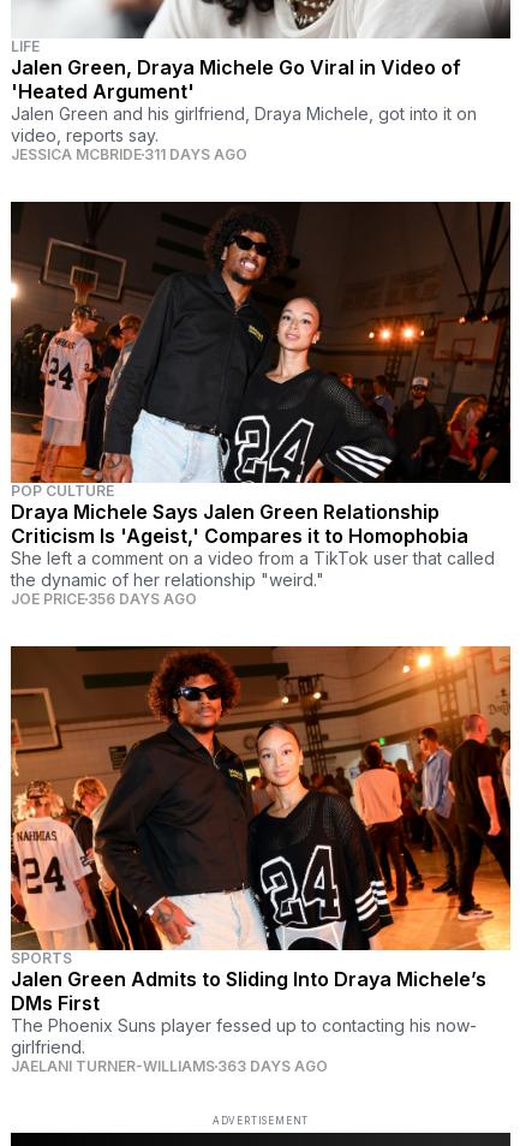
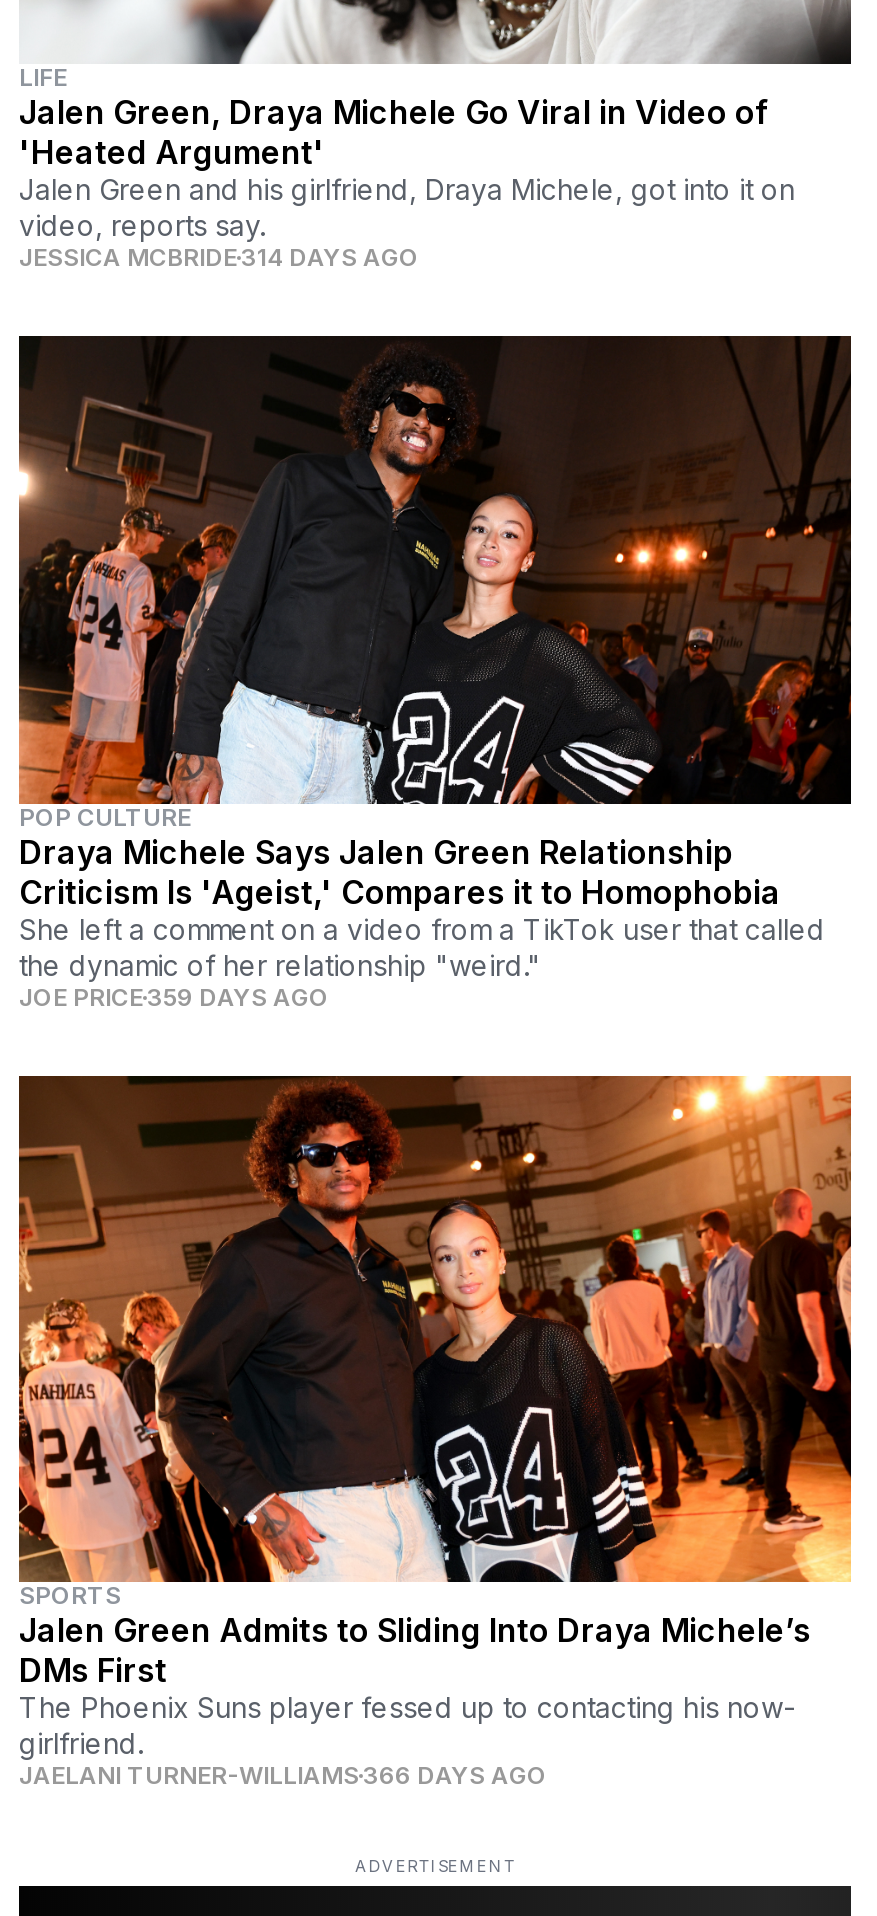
- JESSICA MCBRIDE 311 DAYS AGO
+ JESSICA MCBRIDE 314 DAYS AGO

- JOE PRICE 356 DAYS AGO
+ JOE PRICE 359 DAYS AGO

- JAELANI TURNER-WILLIAMS 363 DAYS AGO
+ JAELANI TURNER-WILLIAMS 366 DAYS AGO
